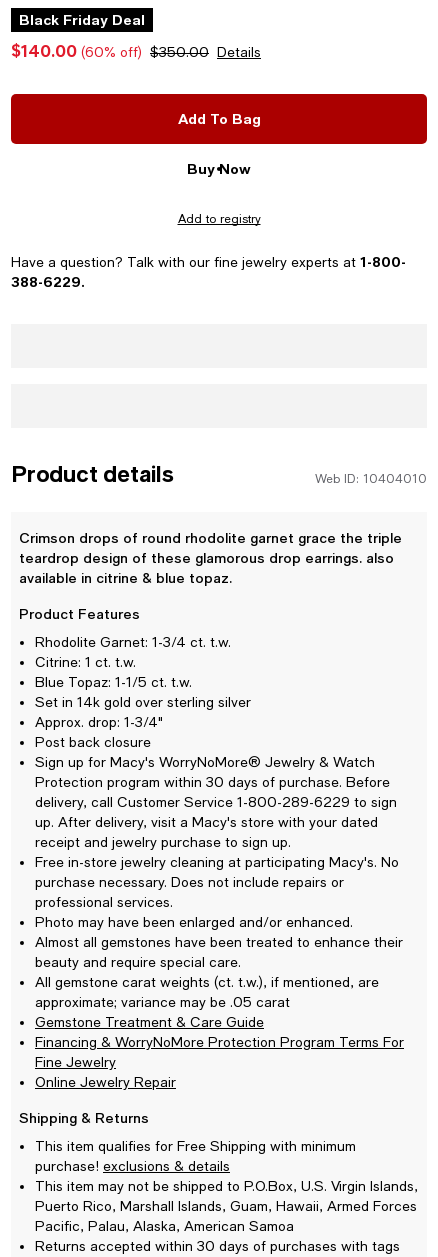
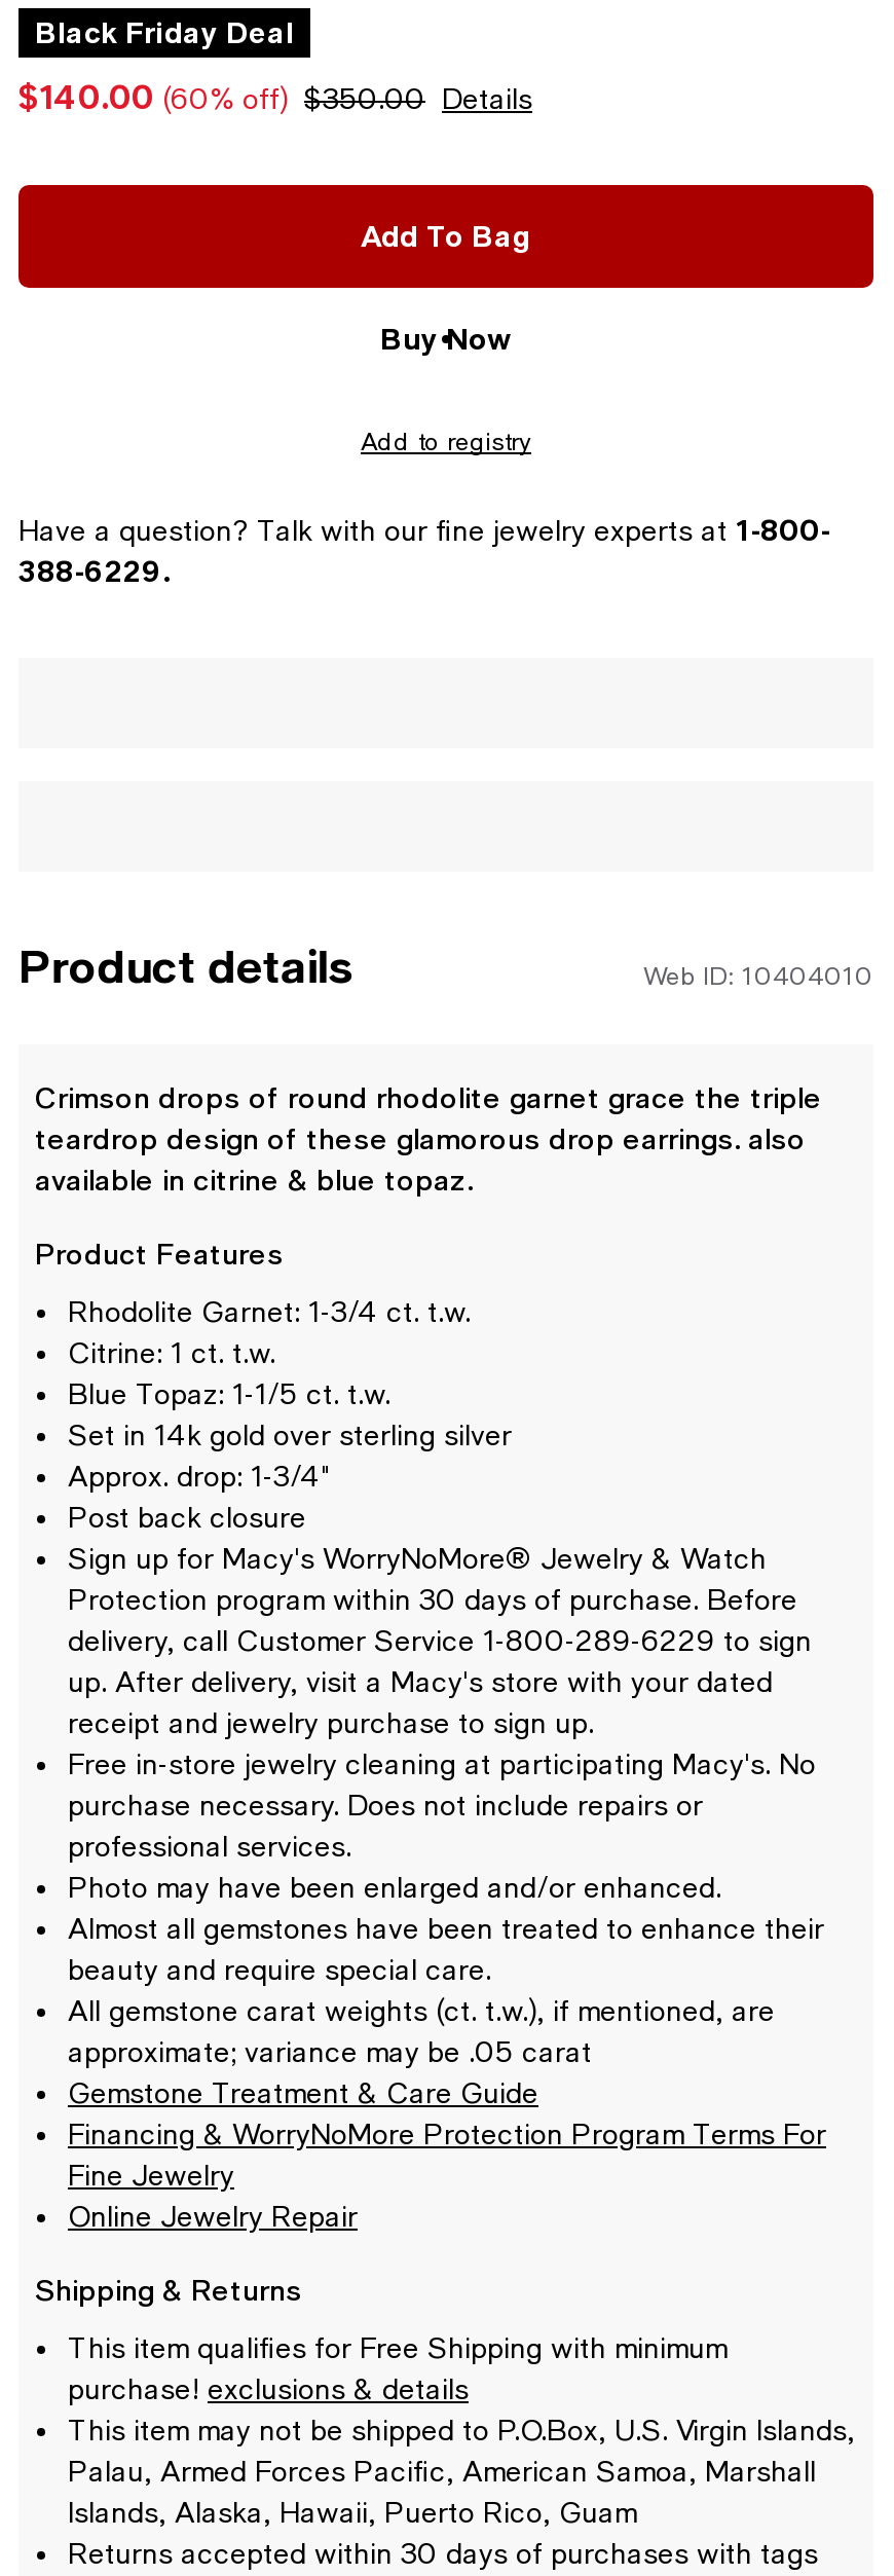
- Puerto Rico, Marshall Islands, Guam, Hawaii, Armed Forces
- Pacific, Palau, Alaska, American Samoa
+ Palau, Armed Forces Pacific, American Samoa, Marshall
+ Islands, Alaska, Hawaii, Puerto Rico, Guam
